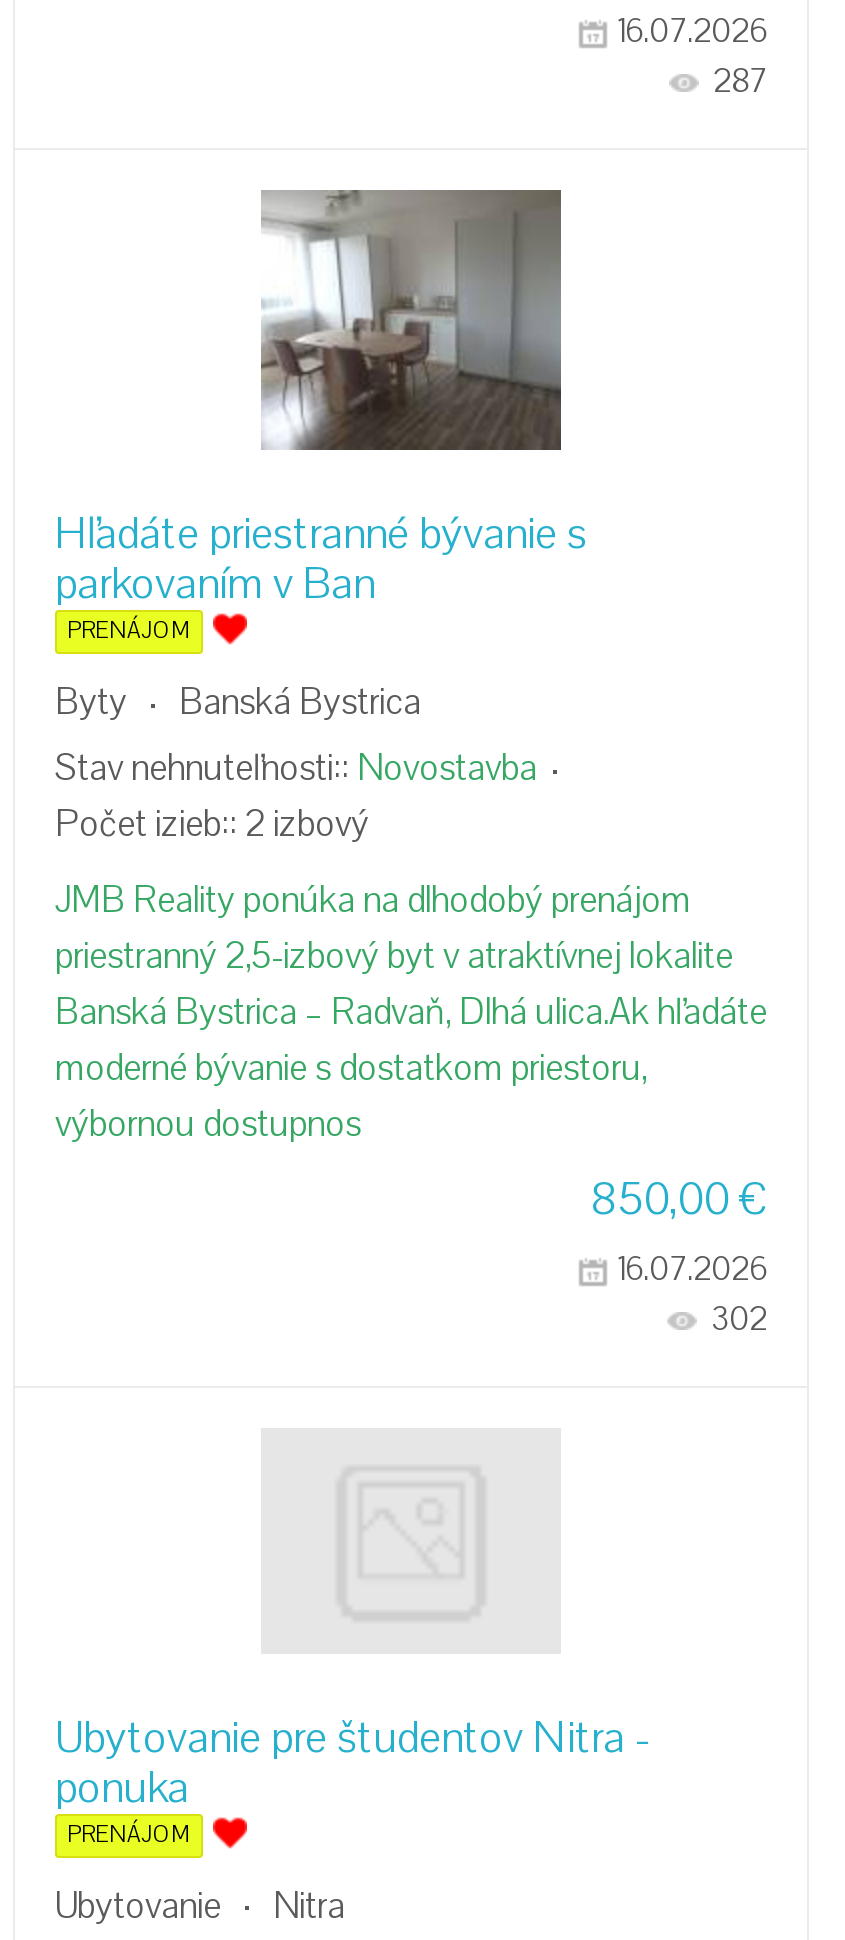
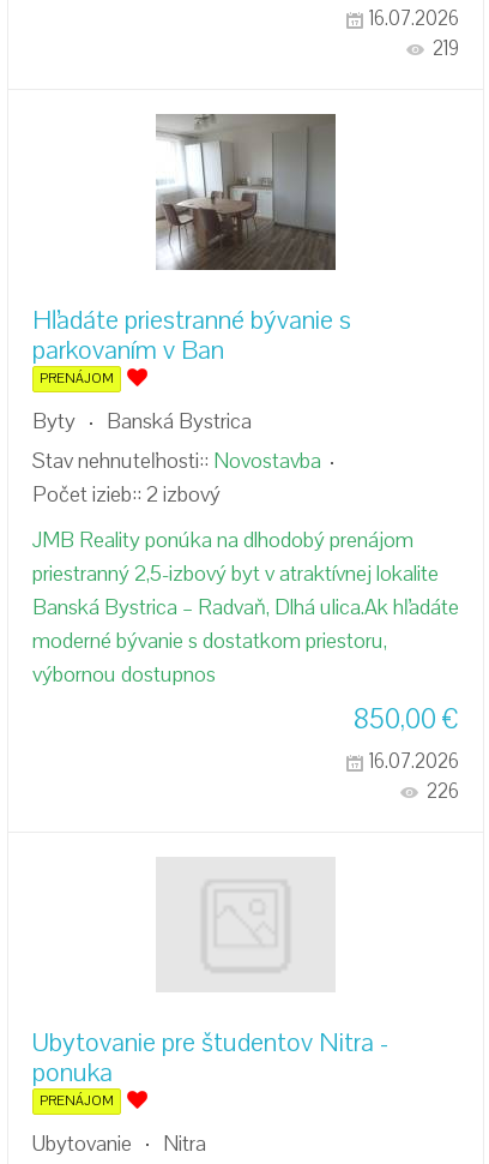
- 287
+ 219

- 302
+ 226
